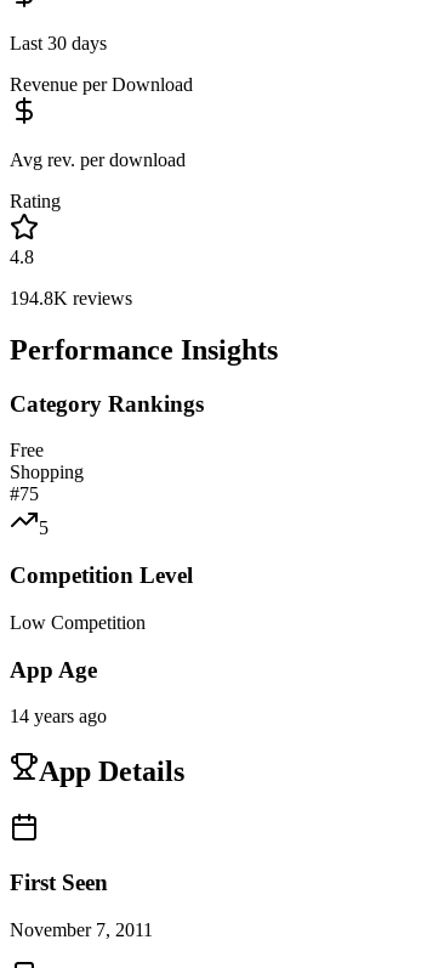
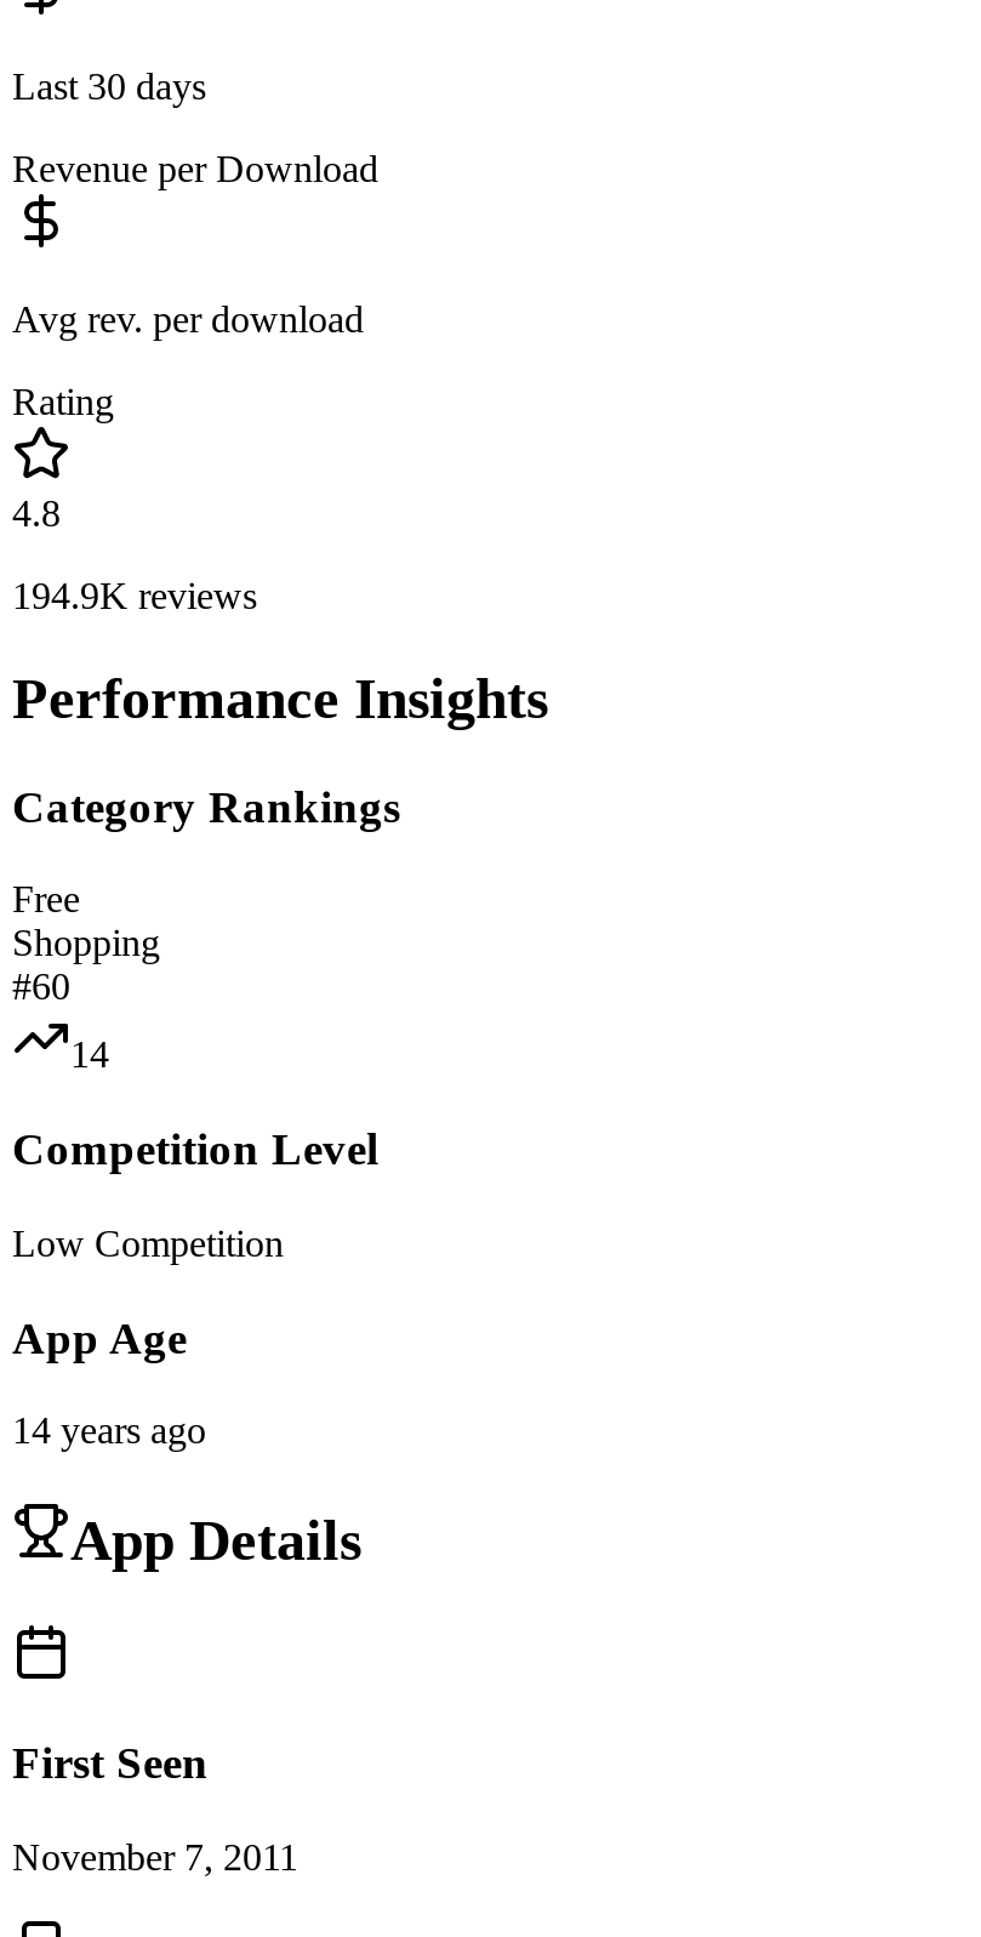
- 194.8K reviews
+ 194.9K reviews

- #75
+ #60

- 5
+ 14
